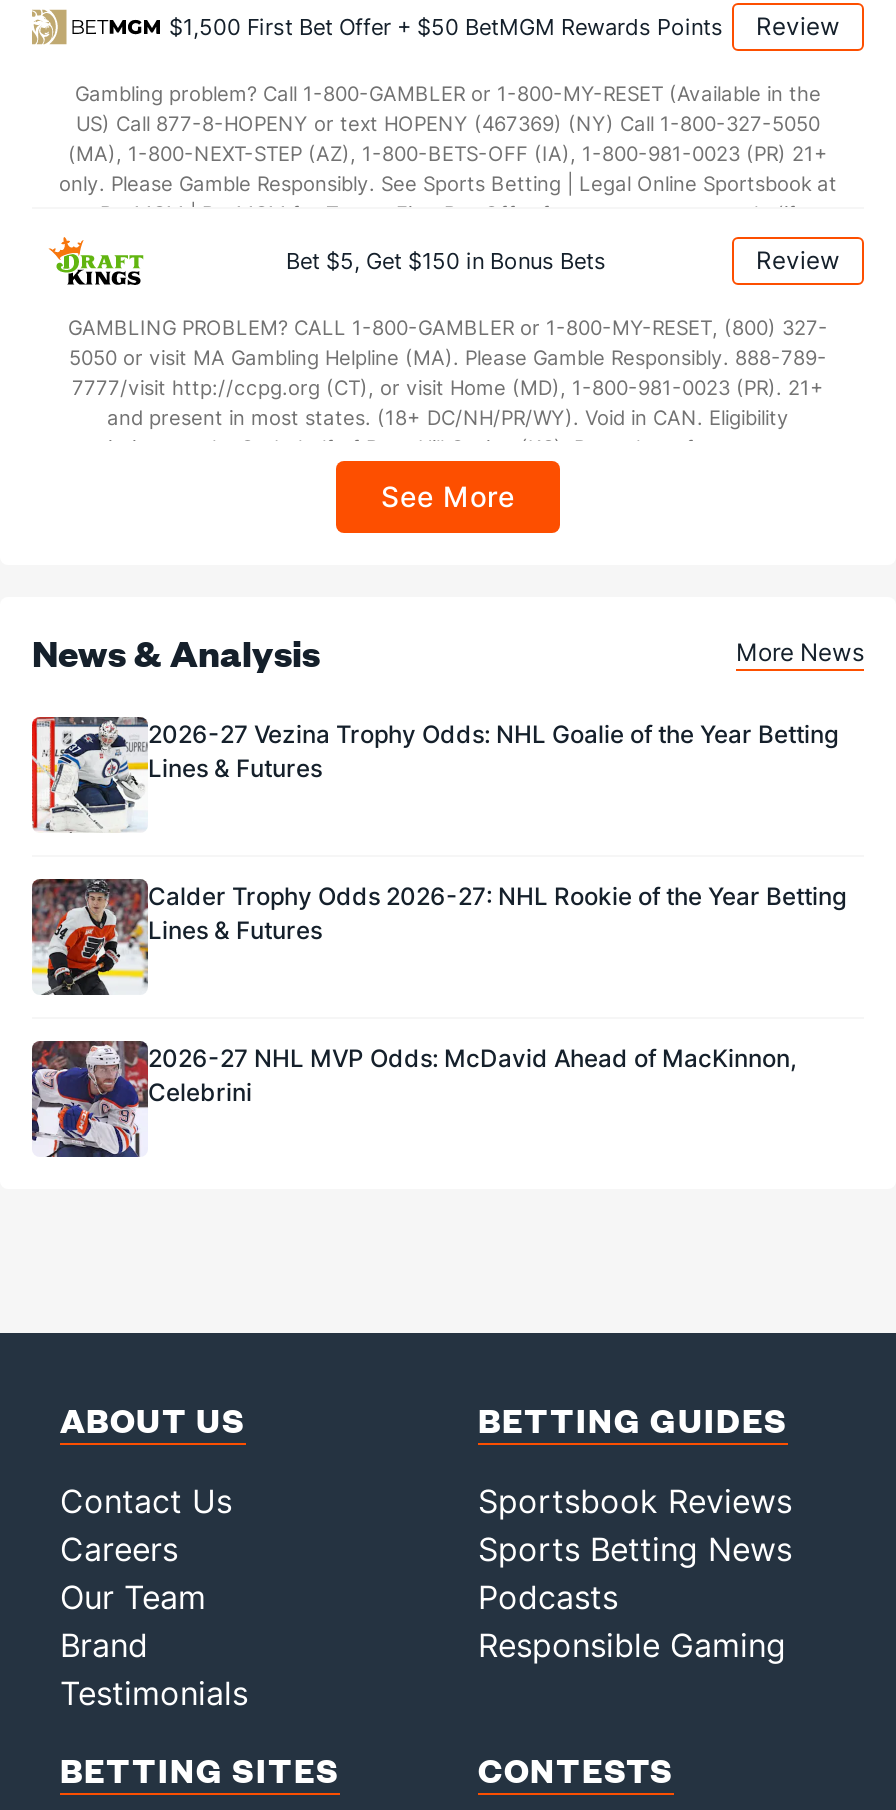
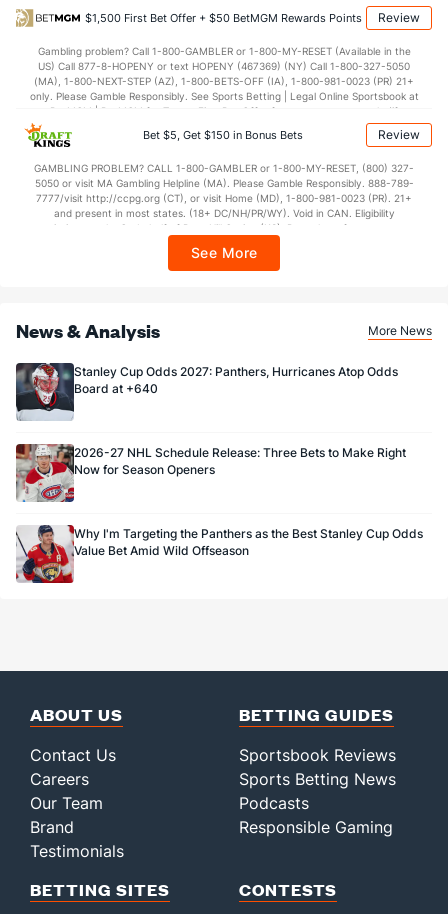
- [image]
- 2026-27 Vezina Trophy Odds: NHL Goalie of the Year Betting
- Lines & Futures
+ [image]
+ Stanley Cup Odds 2027: Panthers, Hurricanes Atop Odds
+ Board at +640

- [image]
- Calder Trophy Odds 2026-27: NHL Rookie of the Year Betting
- Lines & Futures
+ [image]
+ 2026-27 NHL Schedule Release: Three Bets to Make Right
+ Now for Season Openers

- [image]
- 2026-27 NHL MVP Odds: McDavid Ahead of MacKinnon,
- Celebrini
+ [image]
+ Why I'm Targeting the Panthers as the Best Stanley Cup Odds
+ Value Bet Amid Wild Offseason
